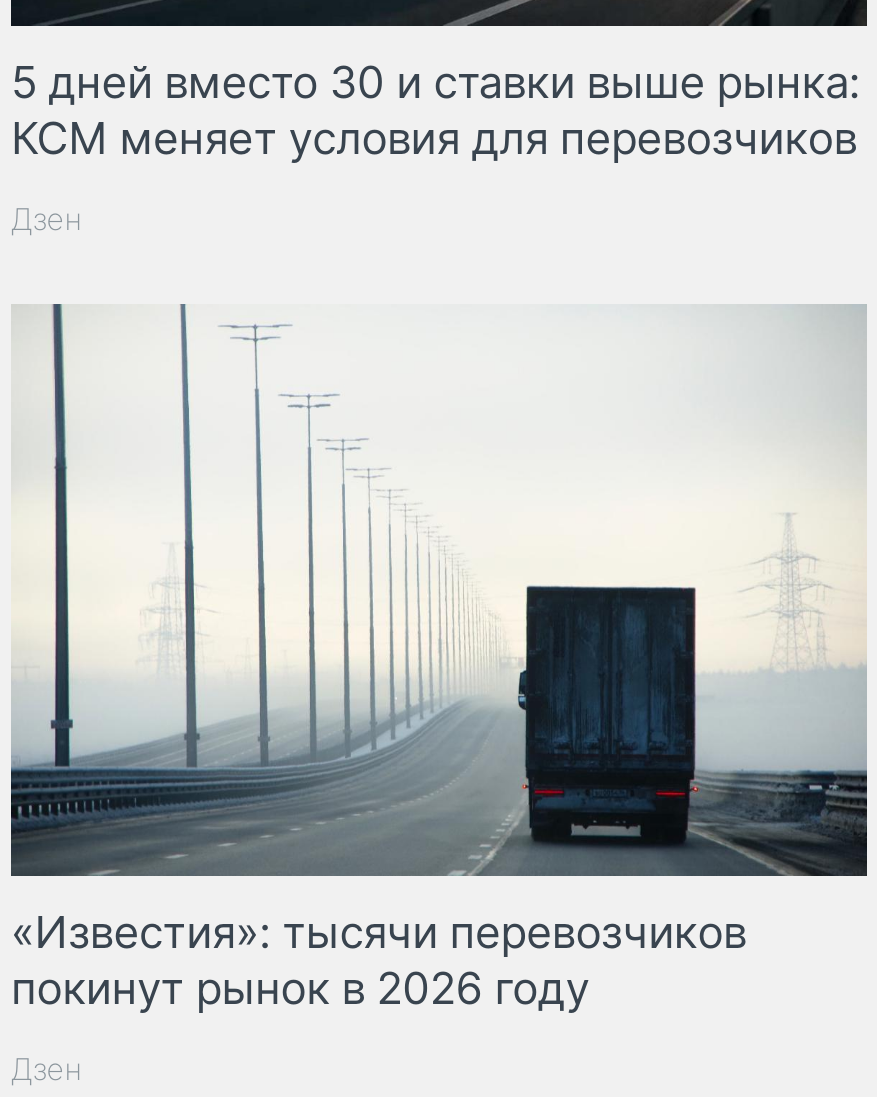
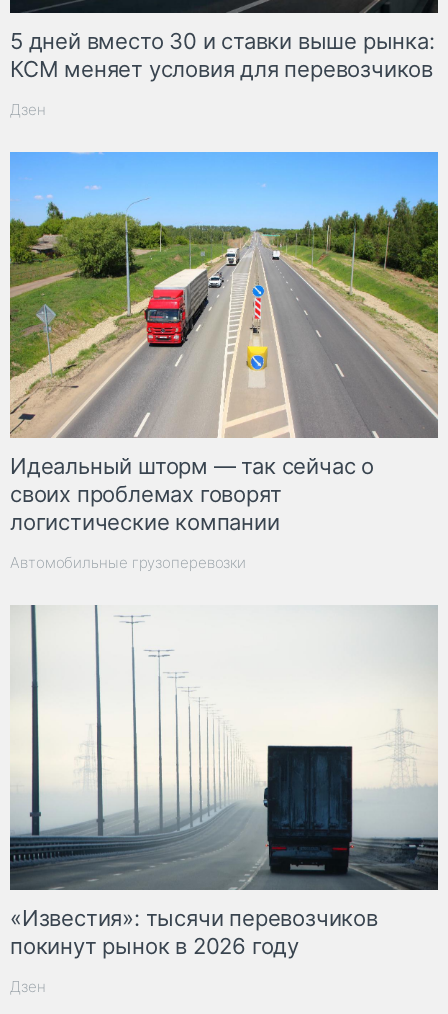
+ [image]
+ Идеальный шторм — так сейчас о
+ своих проблемах говорят
+ логистические компании
+ Автомобильные грузоперевозки
